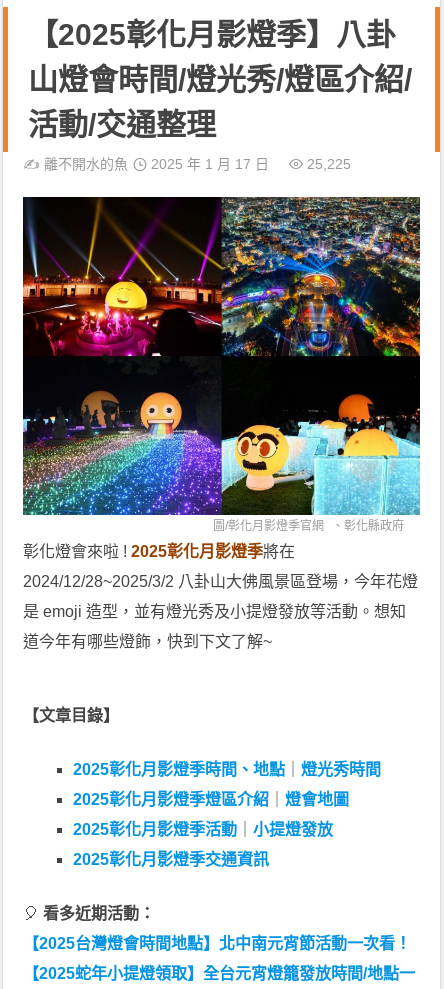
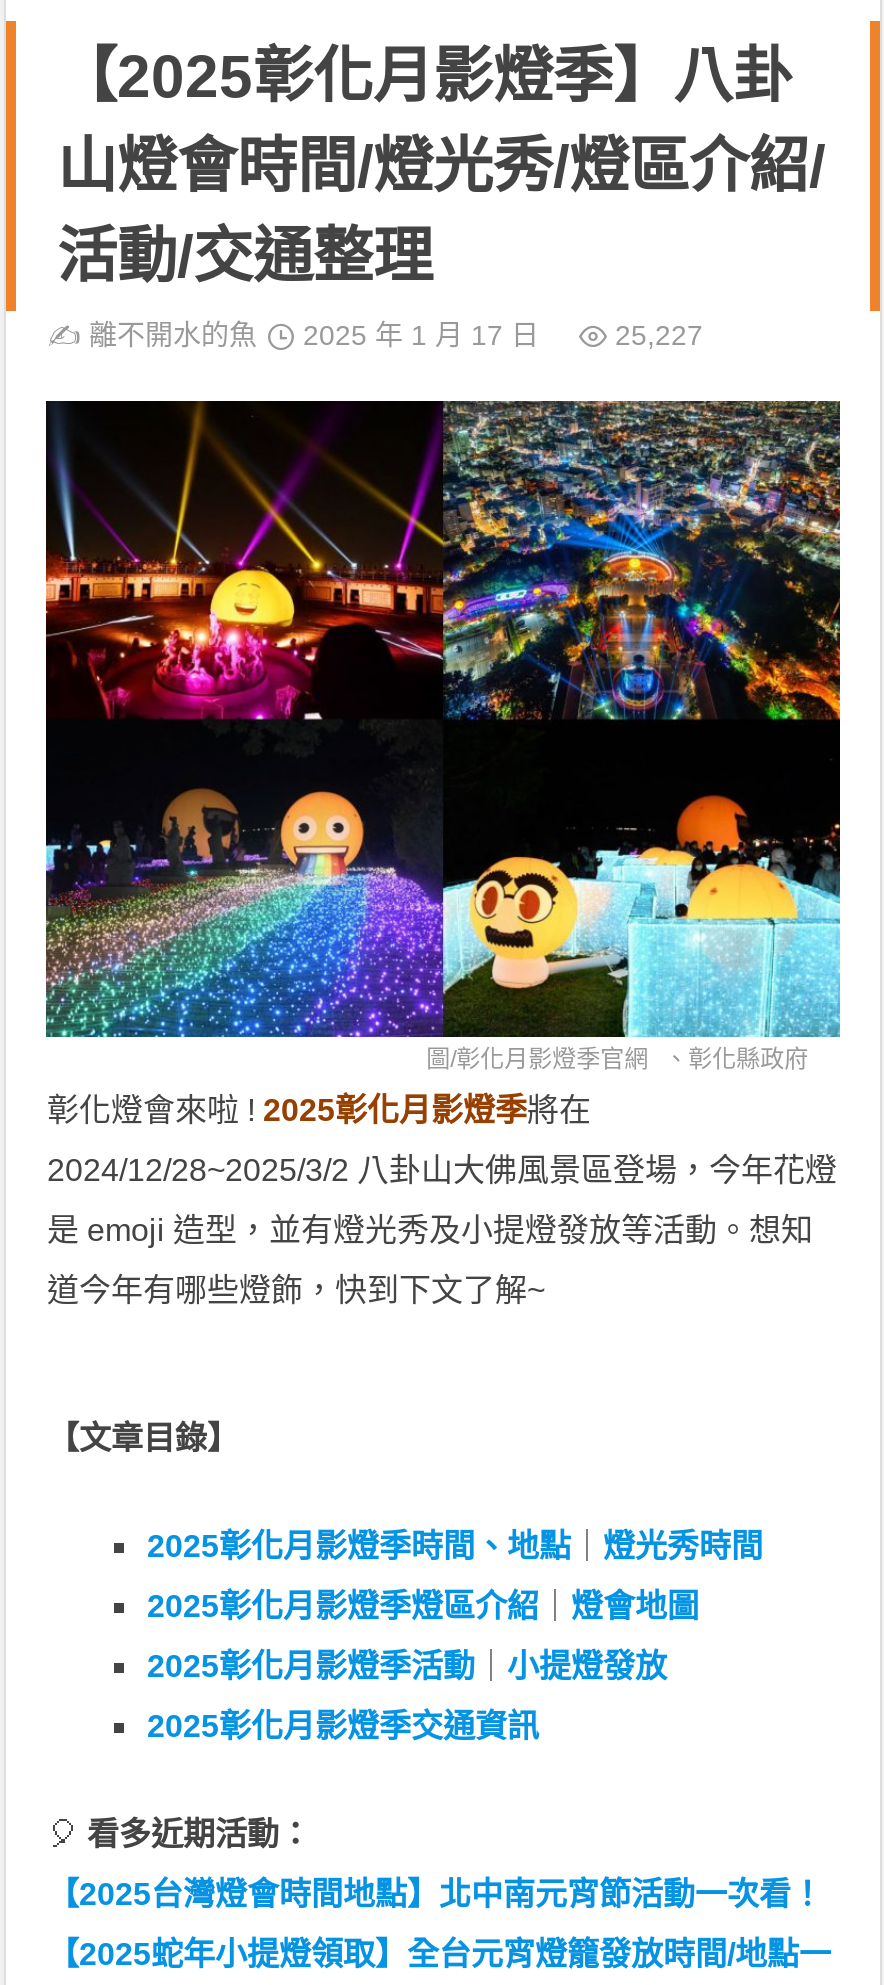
- 25,225
+ 25,227
